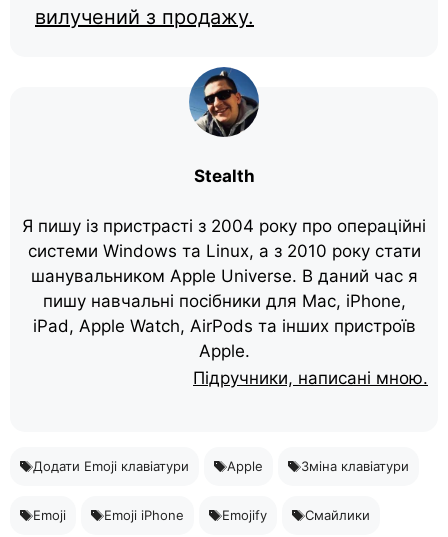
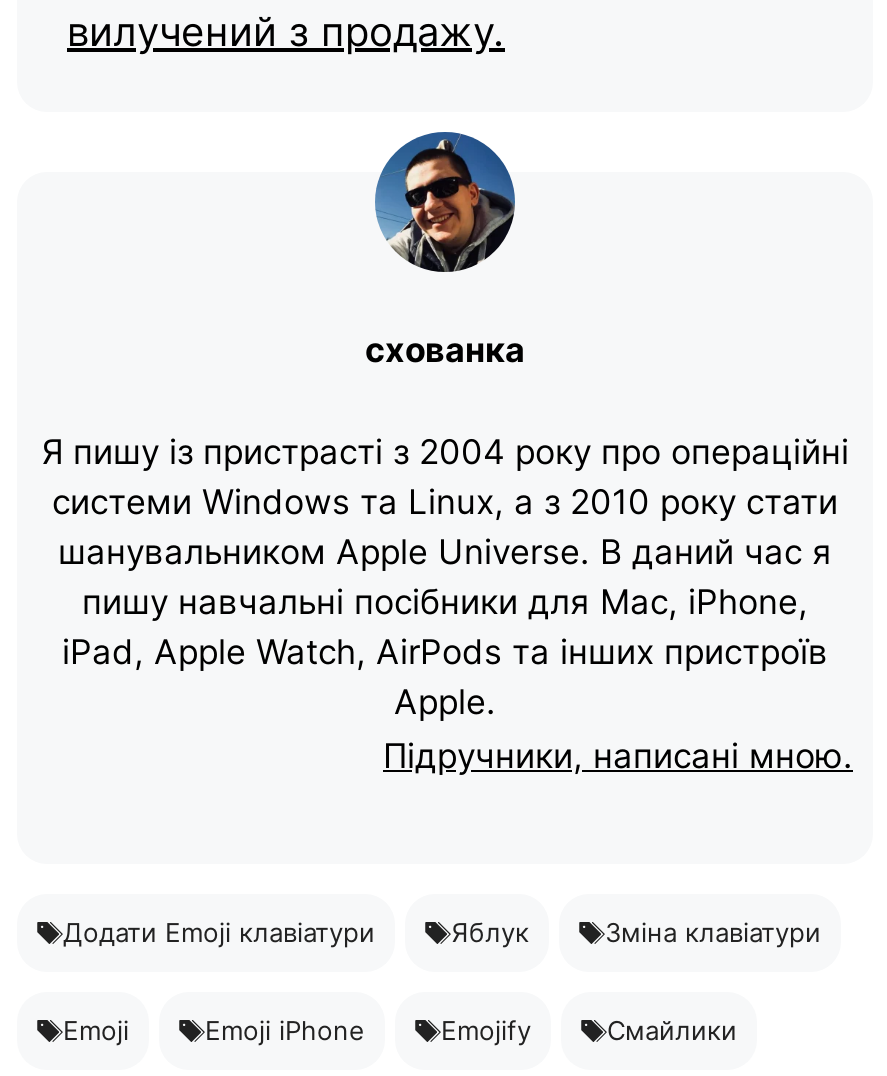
- Stealth
+ схованка

- Apple
+ Яблук
